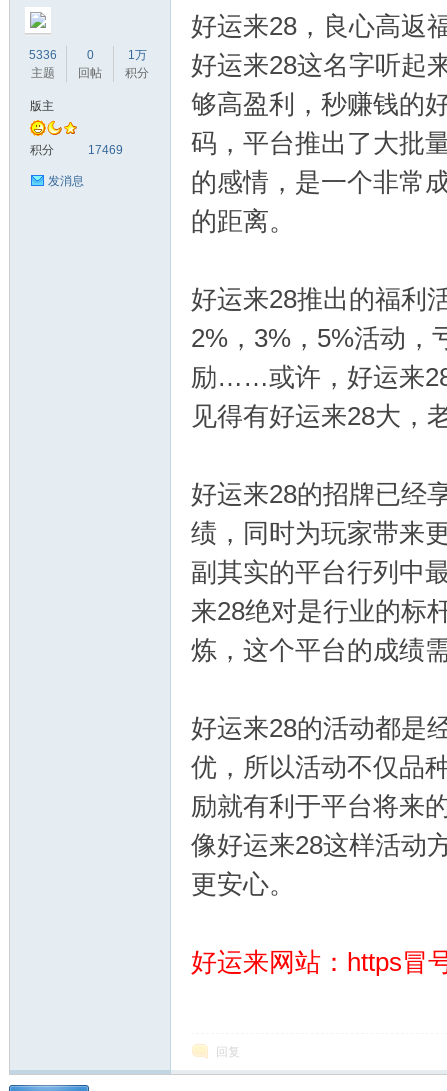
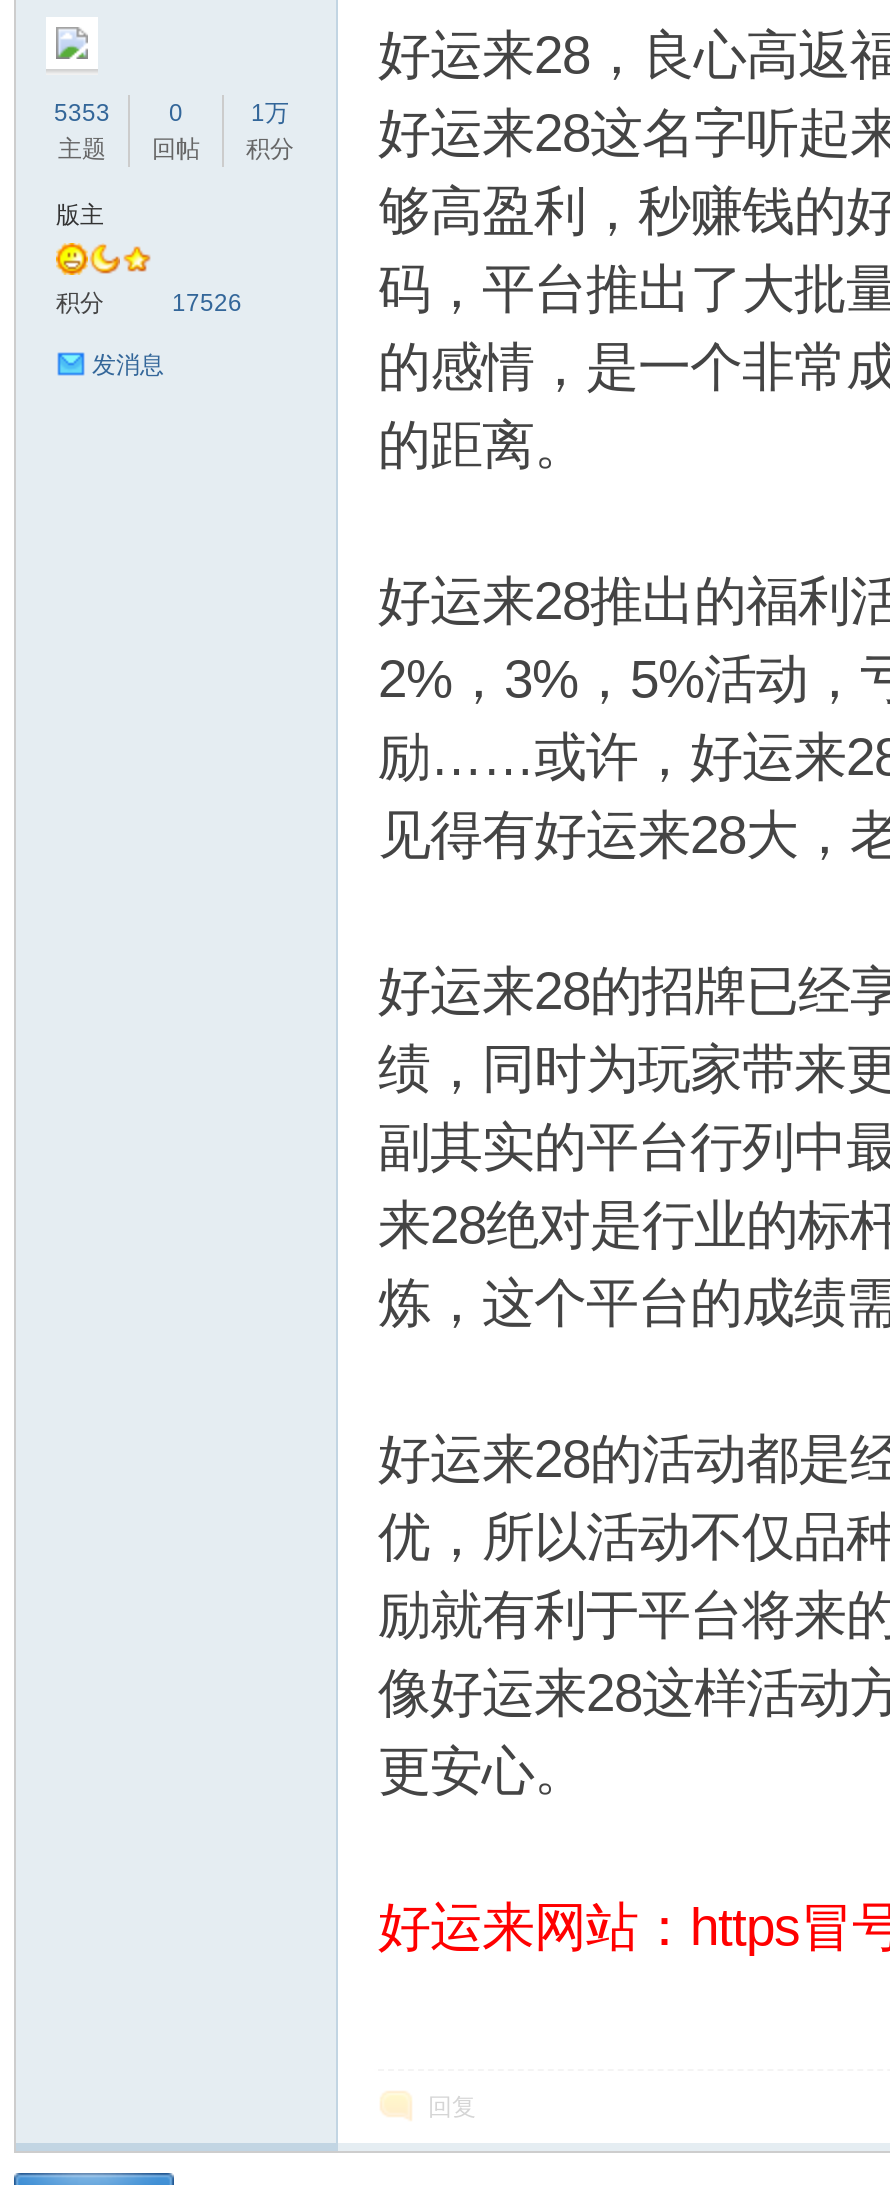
- 5336
+ 5353

- 17469
+ 17526
